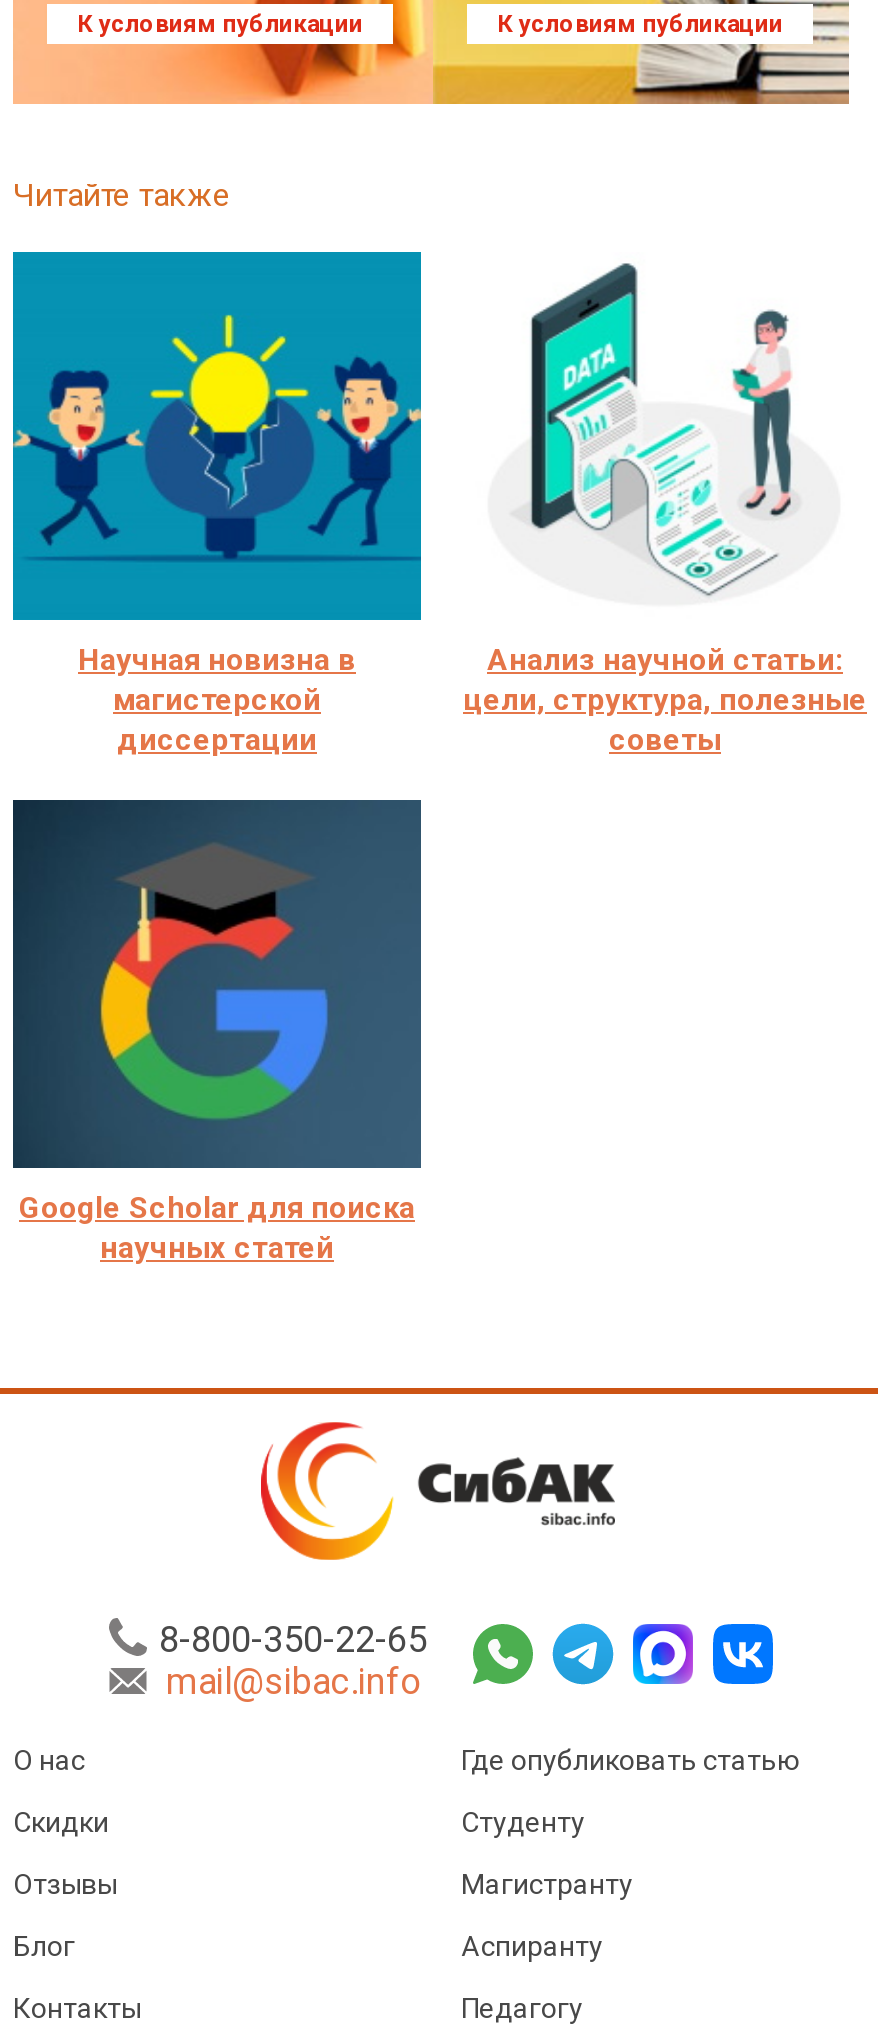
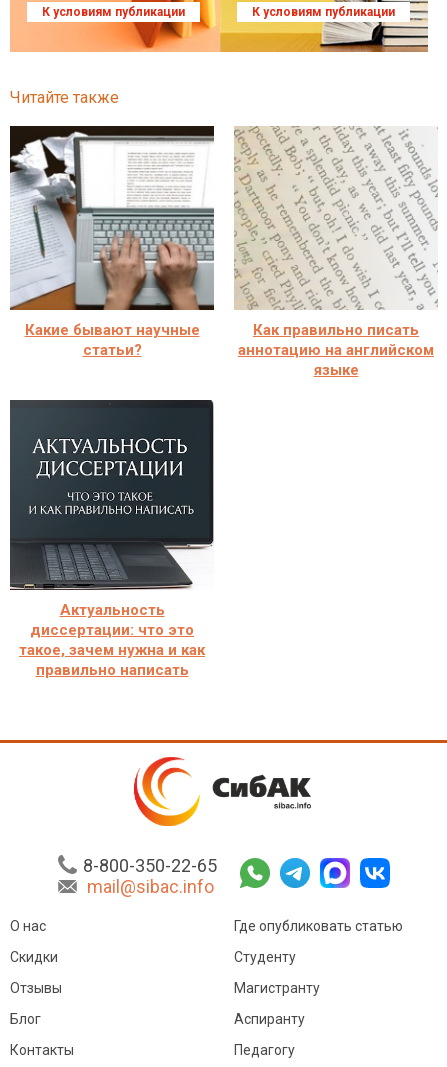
- [image]
- Научная новизна в
- магистерской
- диссертации
+ [image]
+ Какие бывают научные
+ статьи?

- [image]
+ [image]

- Анализ научной статьи:
- цели, структура, полезные
- советы
+ Как правильно писать
+ аннотацию на английском
+ языке

- [image]
- Google Scholar для поиска
- научных статей
+ [image]
+ Актуальность
+ диссертации: что это
+ такое, зачем нужна и как
+ правильно написать
